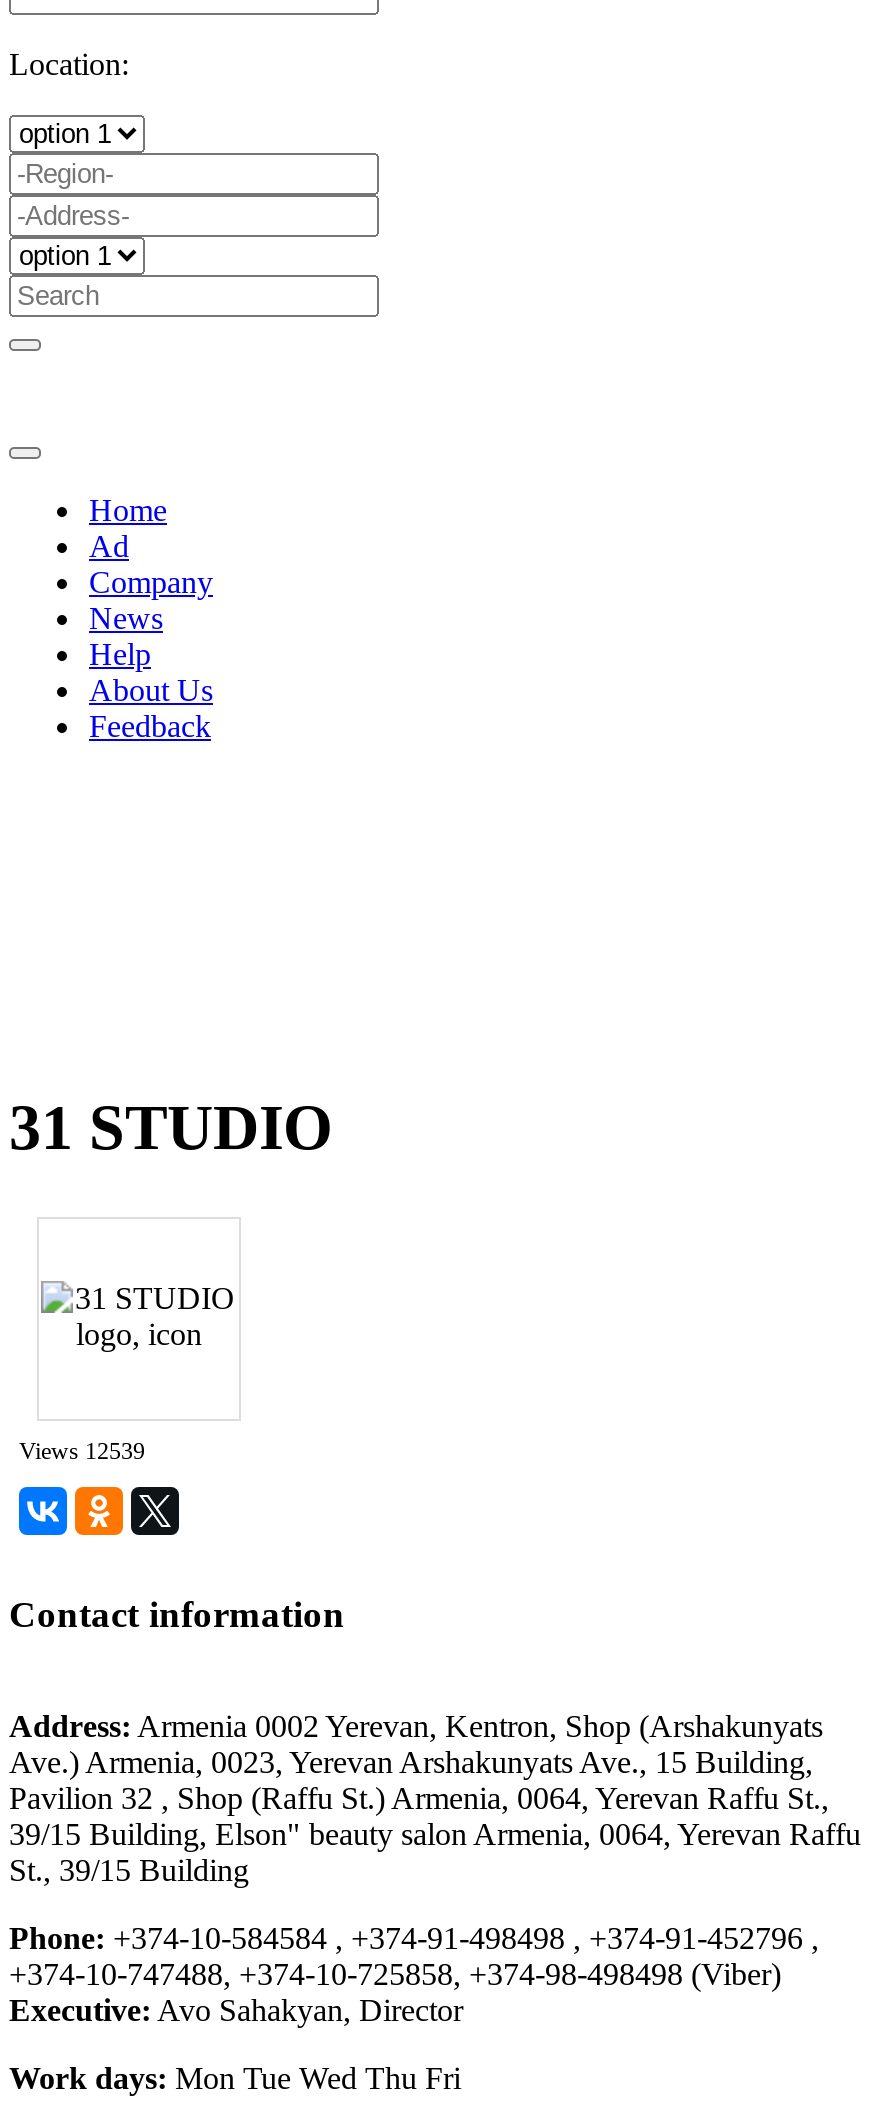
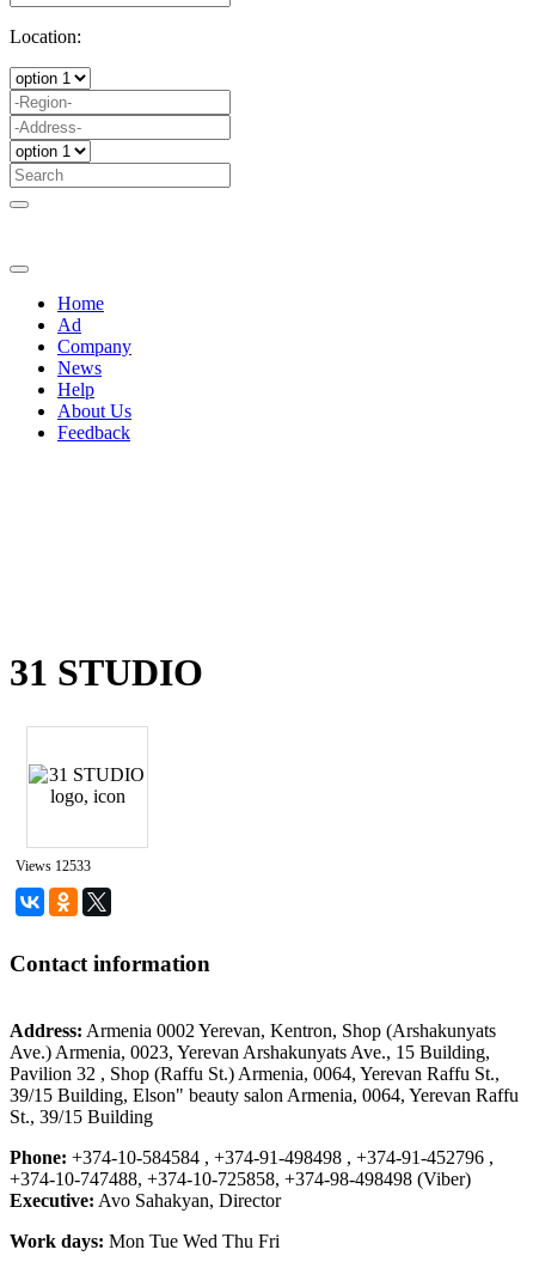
- Views 12539
+ Views 12533
